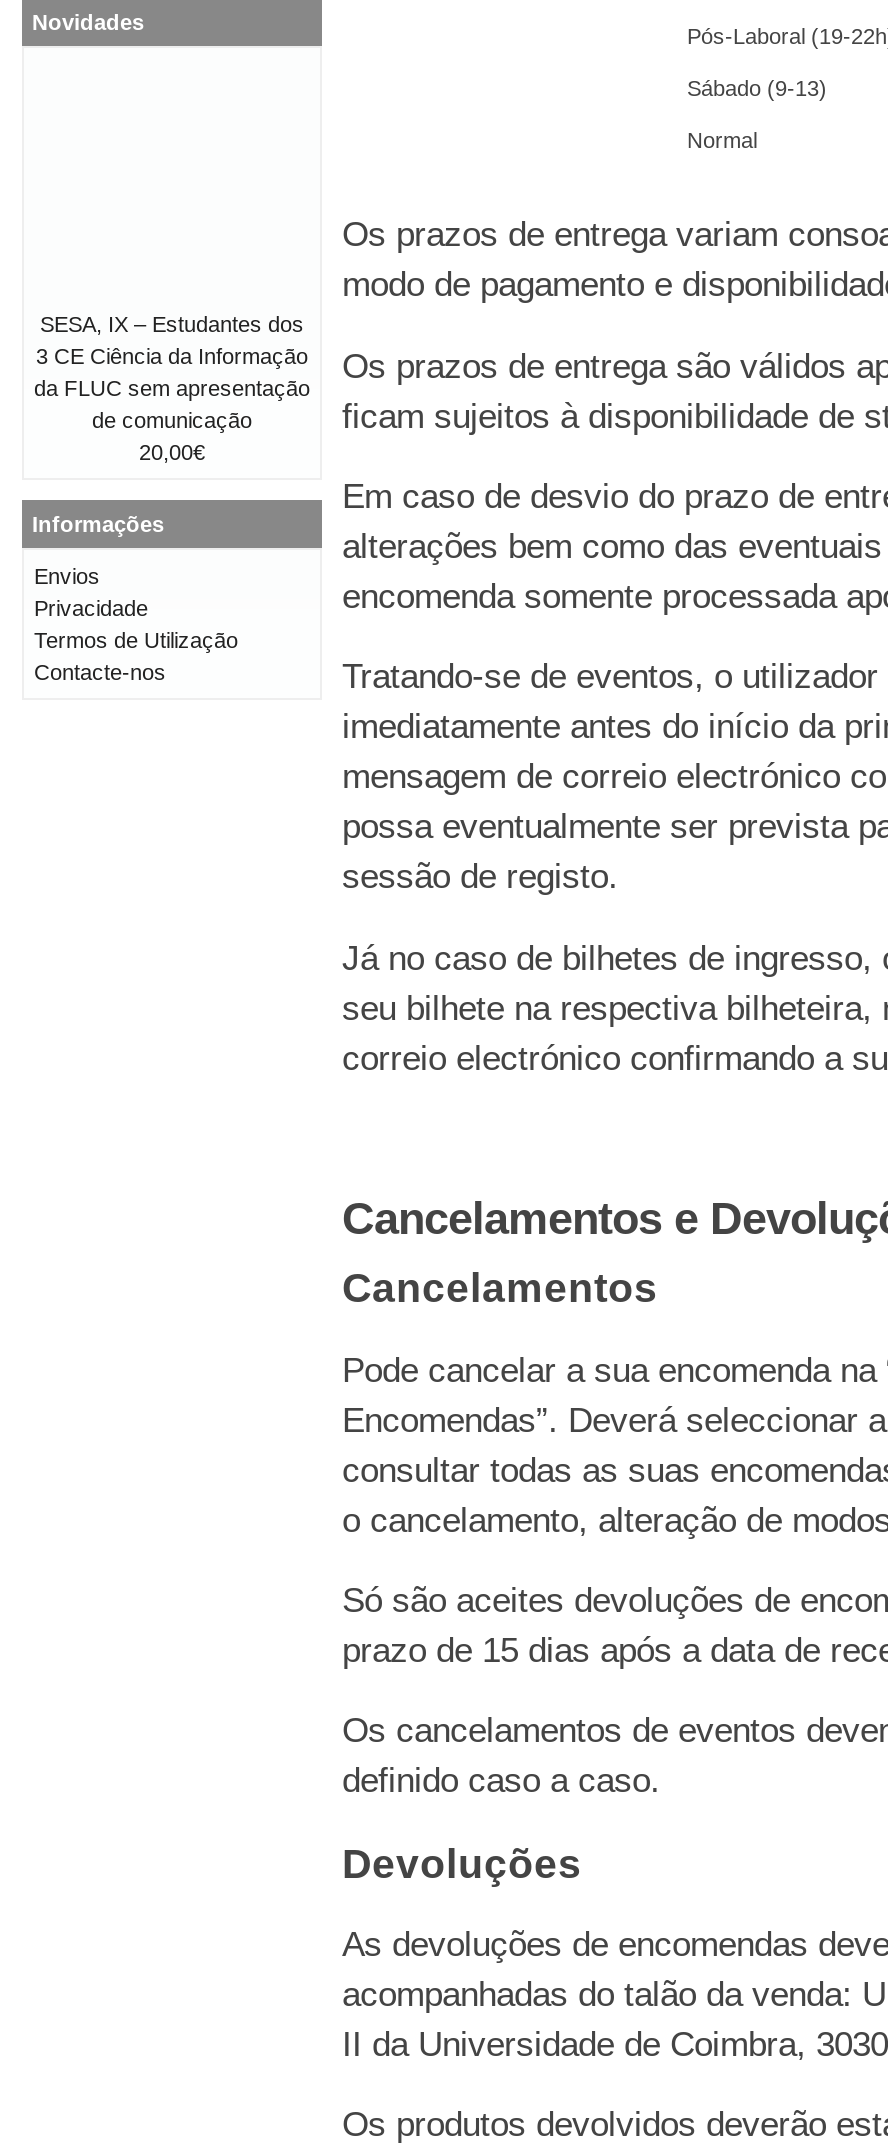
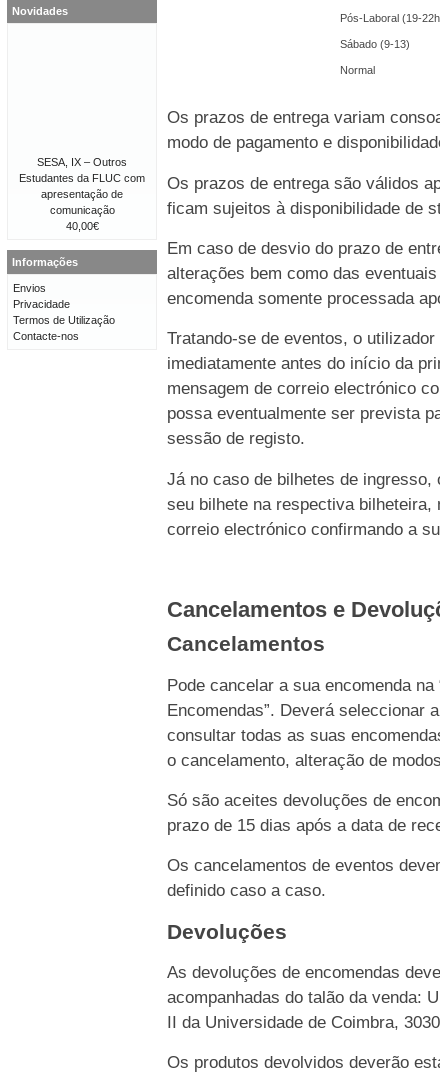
- SESA, IX – Estudantes dos
- 3 CE Ciência da Informação
- da FLUC sem apresentação
- de comunicação
- 20,00€
+ SESA, IX – Outros
+ Estudantes da FLUC com
+ apresentação de
+ comunicação
+ 40,00€
